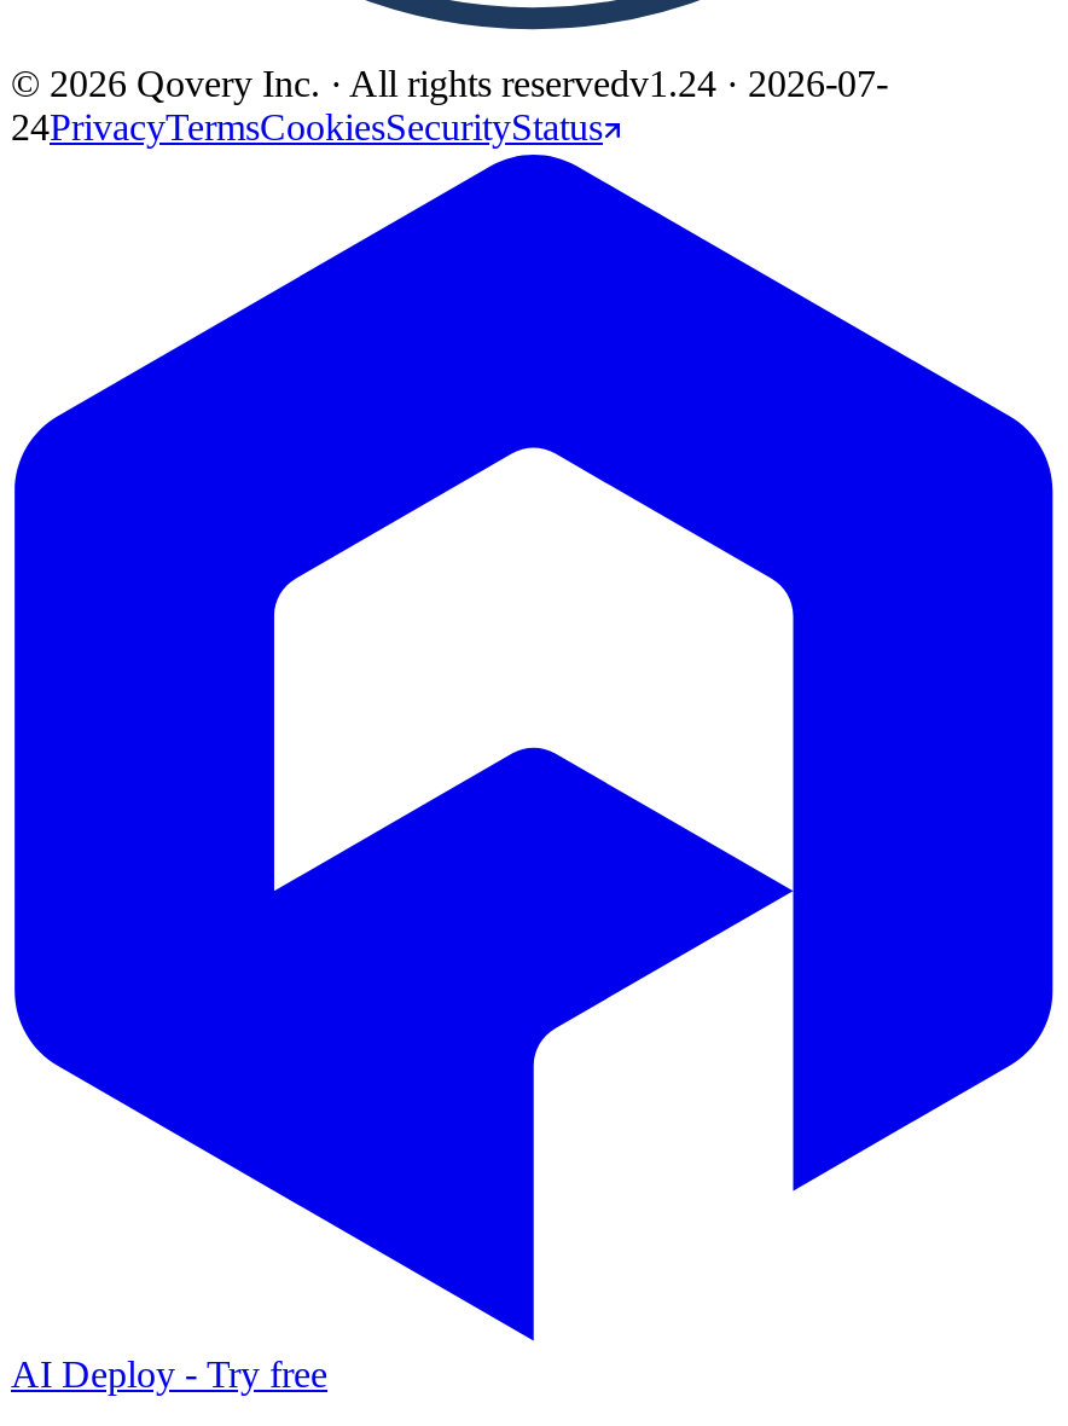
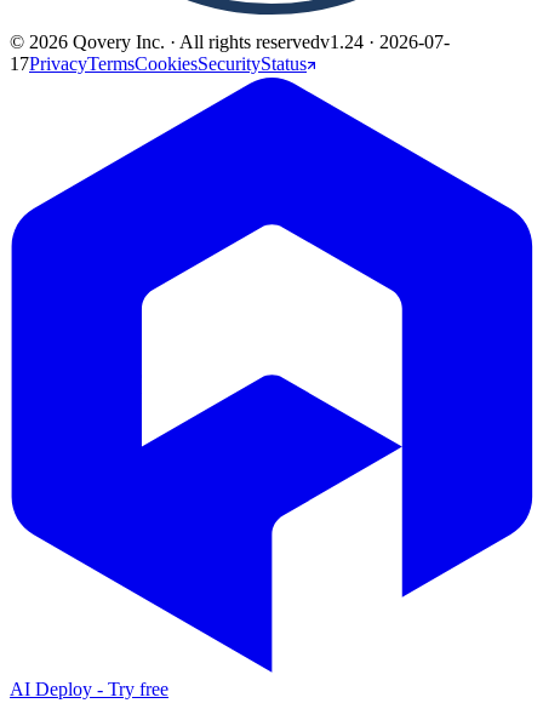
- 24PrivacyTermsCookiesSecurityStatus
+ 17PrivacyTermsCookiesSecurityStatus
